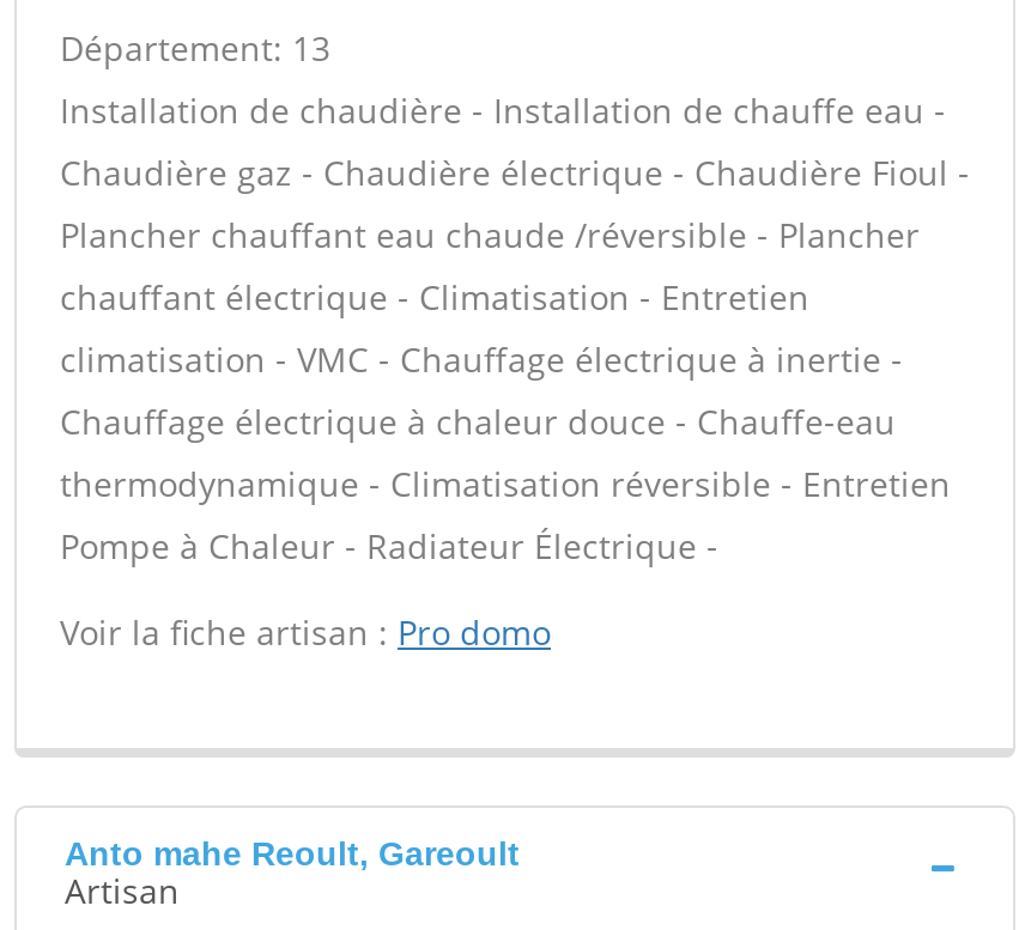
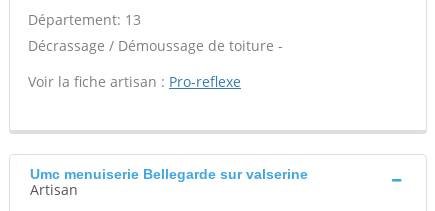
- Installation de chaudière - Installation de chauffe eau -
- Chaudière gaz - Chaudière électrique - Chaudière Fioul -
- Plancher chauffant eau chaude /réversible - Plancher
- chauffant électrique - Climatisation - Entretien
- climatisation - VMC - Chauffage électrique à inertie -
- Chauffage électrique à chaleur douce - Chauffe-eau
- thermodynamique - Climatisation réversible - Entretien
- Pompe à Chaleur - Radiateur Électrique -
+ Décrassage / Démoussage de toiture -

- Voir la fiche artisan : Pro domo
+ Voir la fiche artisan : Pro-reflexe

- Anto mahe Reoult, Gareoult
+ Umc menuiserie Bellegarde sur valserine
